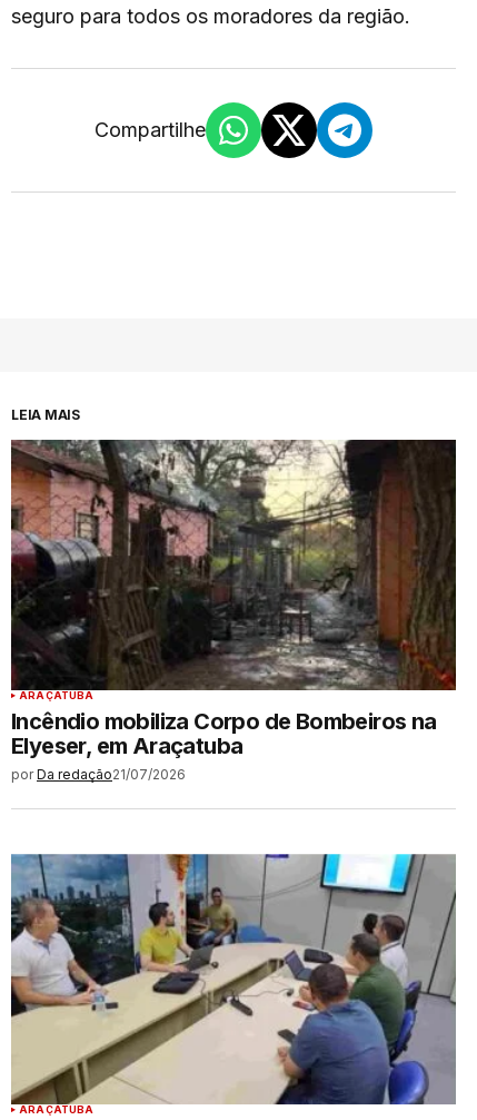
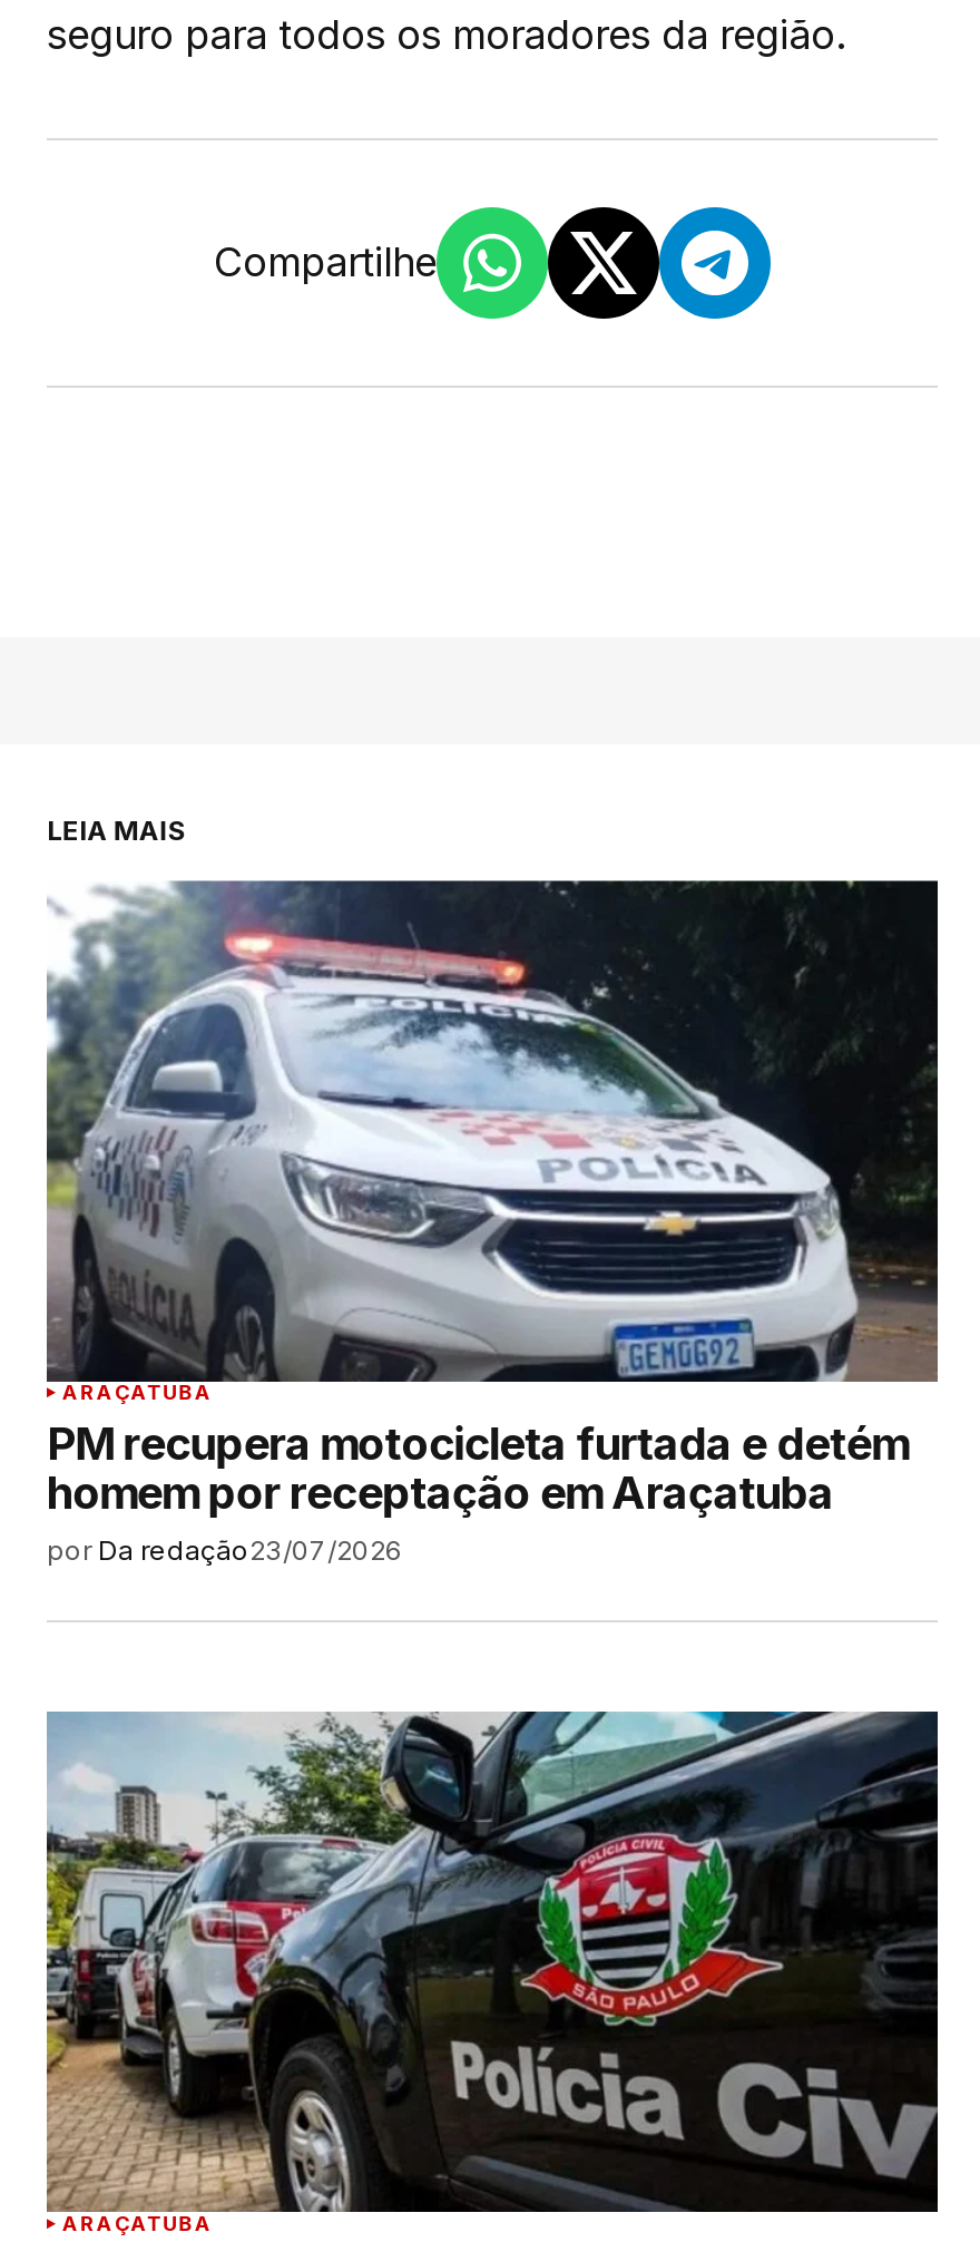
- [image]
- Incêndio mobiliza Corpo de Bombeiros na
- Elyeser, em Araçatuba
- por Da redação21/07/2026
+ [image]
+ PM recupera motocicleta furtada e detém
+ homem por receptação em Araçatuba
+ por Da redação23/07/2026

- [image]
+ [image]
